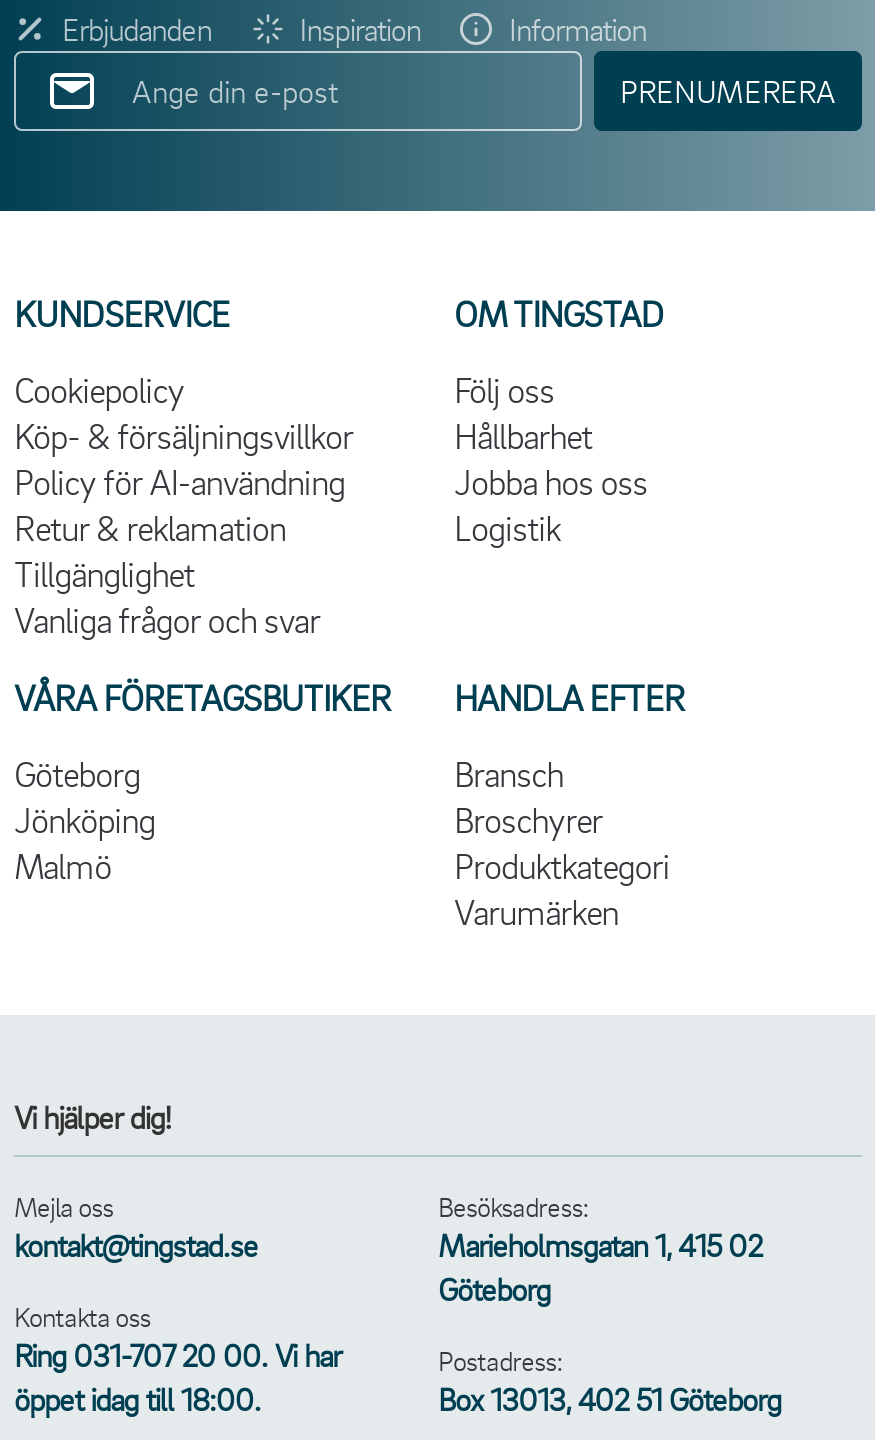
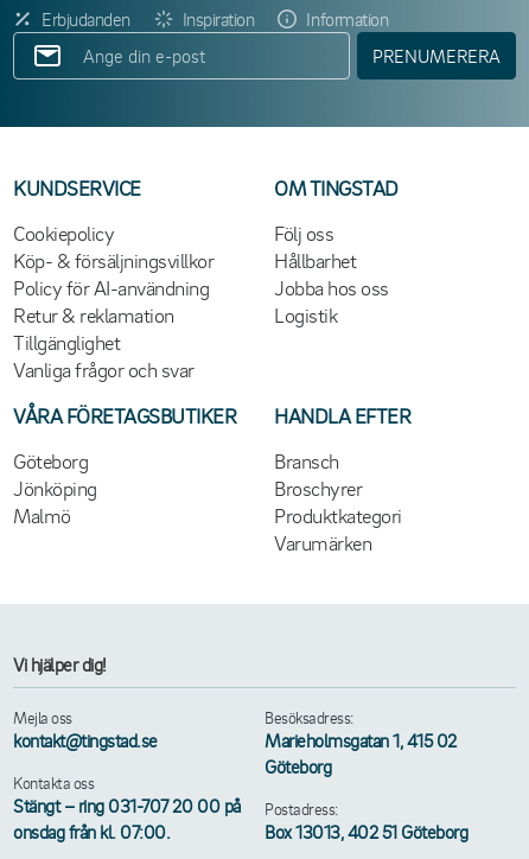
- Ring 031-707 20 00. Vi har
- öppet idag till 18:00.
+ Stängt – ring 031-707 20 00 på
+ onsdag från kl. 07:00.
